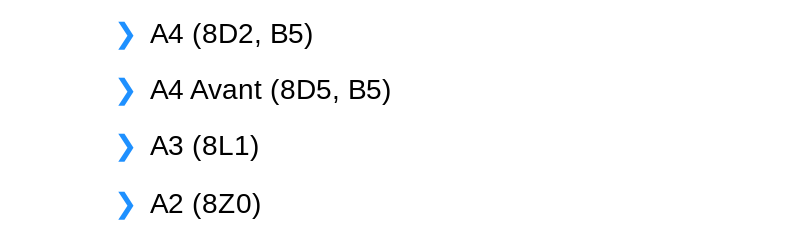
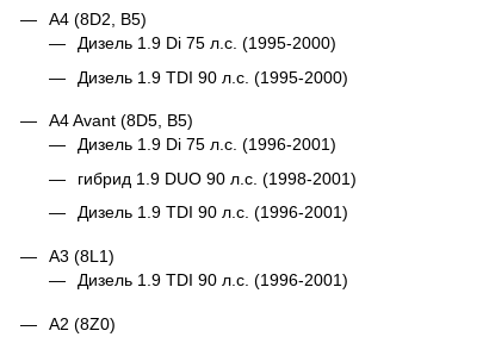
+ Дизель 1.9 Di 75 л.с. (1995-2000)
+ Дизель 1.9 TDI 90 л.с. (1995-2000)

+ Дизель 1.9 Di 75 л.с. (1996-2001)
+ гибрид 1.9 DUO 90 л.с. (1998-2001)
+ Дизель 1.9 TDI 90 л.с. (1996-2001)

+ Дизель 1.9 TDI 90 л.с. (1996-2001)
